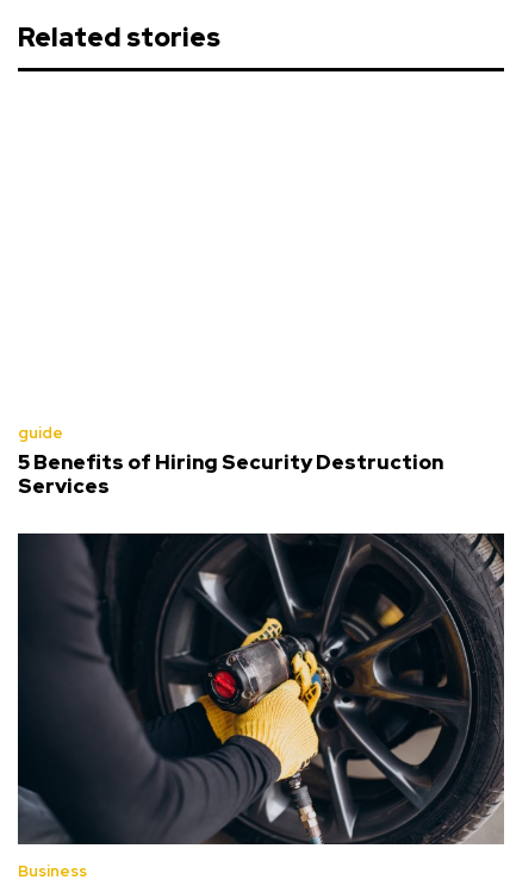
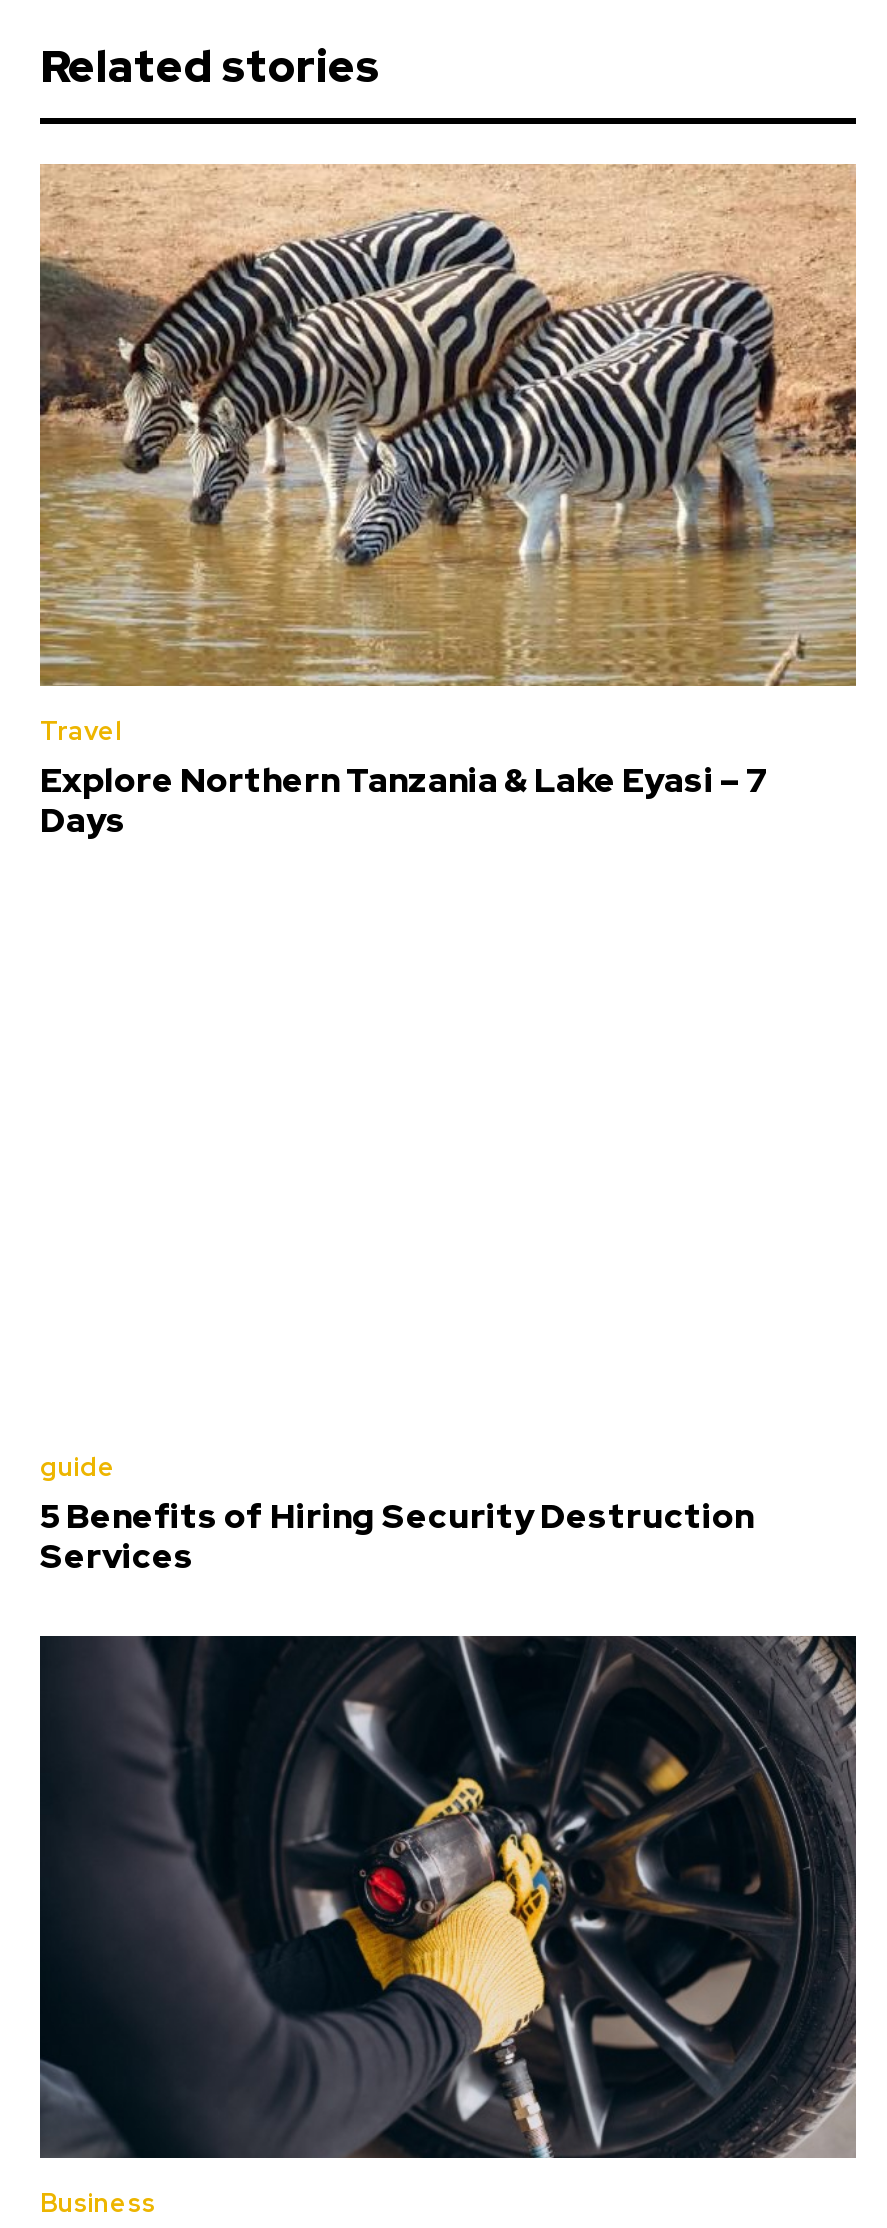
+ [image]
+ Travel
+ Explore Northern Tanzania & Lake Eyasi – 7
+ Days
